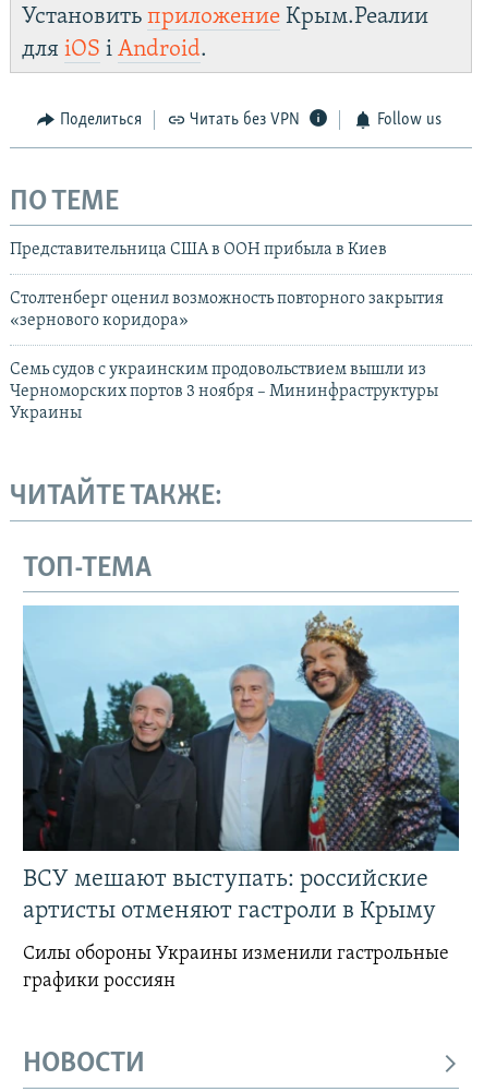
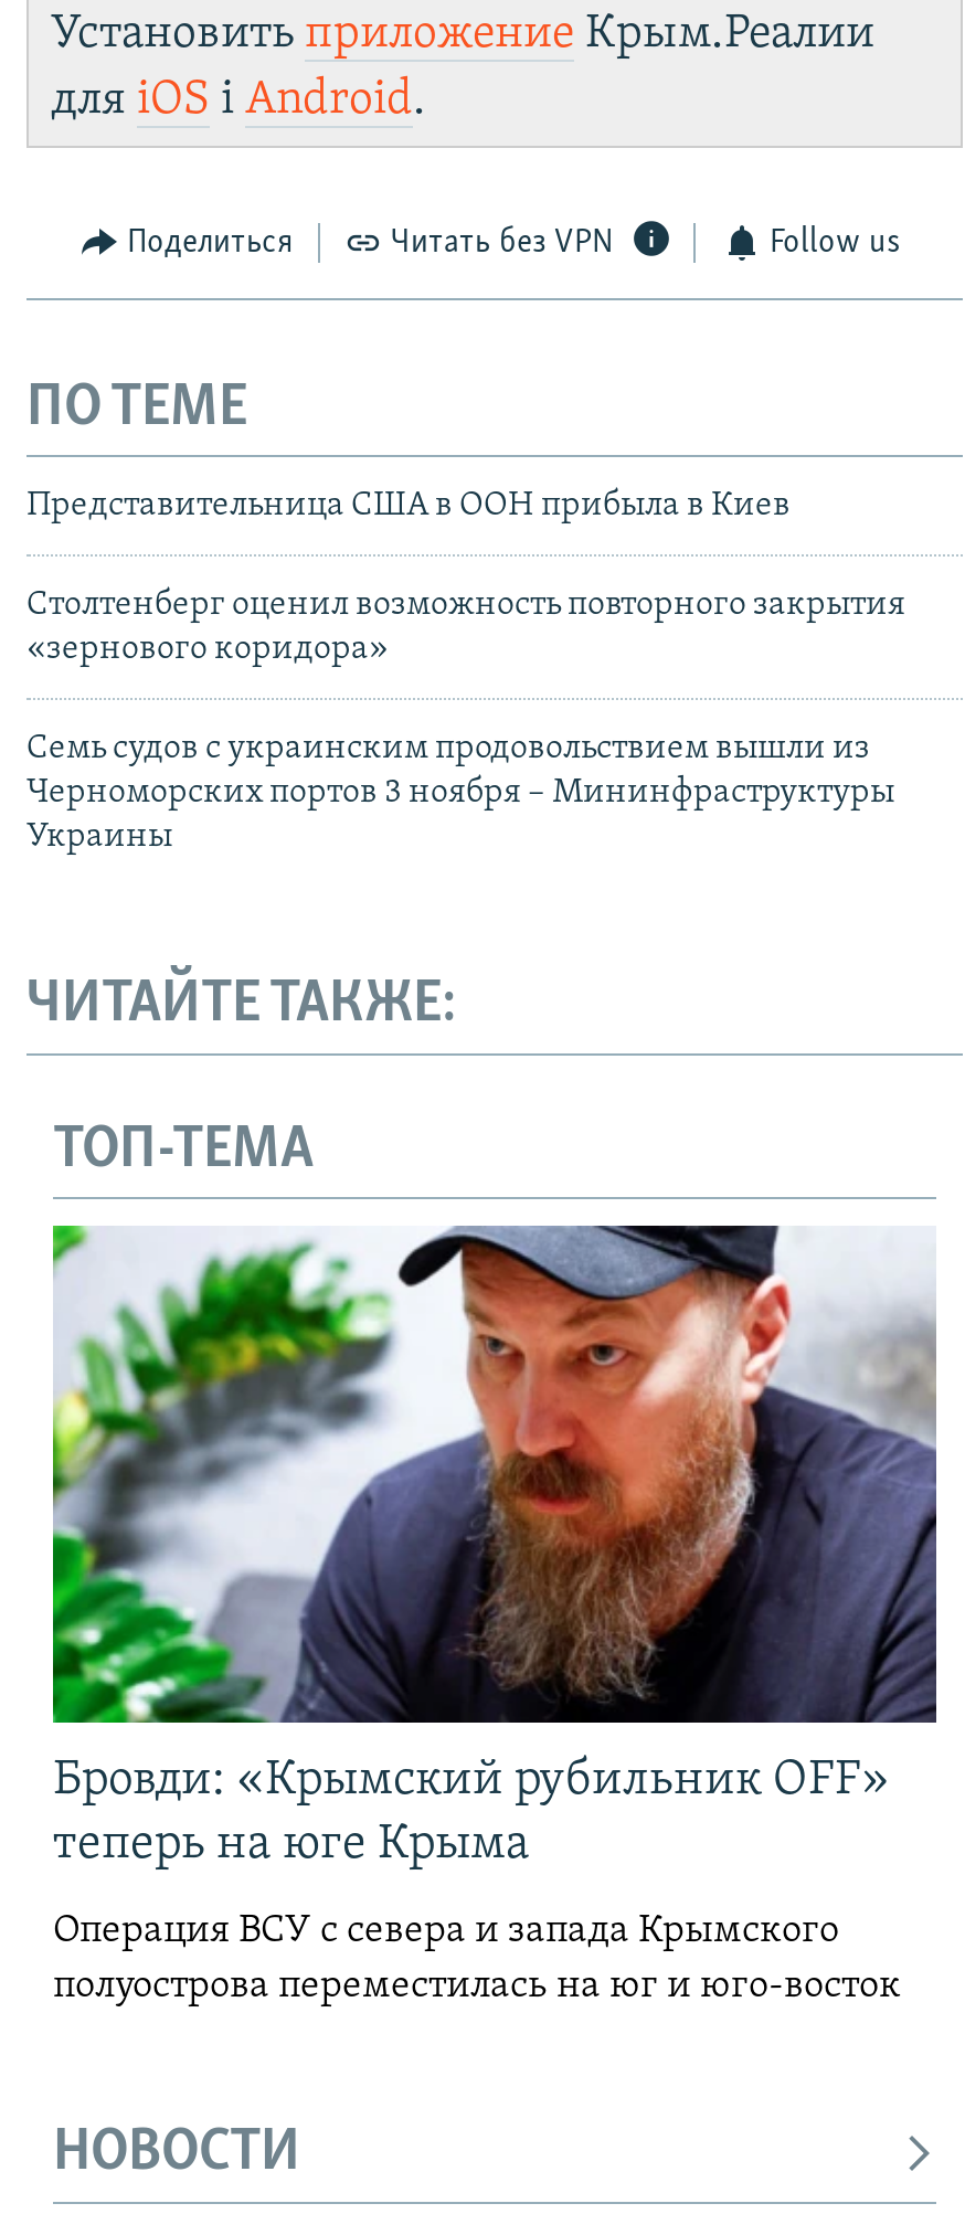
- [image]
- ВСУ мешают выступать: российские
- артисты отменяют гастроли в Крыму
+ [image]
+ Бровди: «Крымский рубильник OFF»
+ теперь на юге Крыма

- Силы обороны Украины изменили гастрольные
- графики россиян
+ Операция ВСУ с севера и запада Крымского
+ полуострова переместилась на юг и юго-восток
